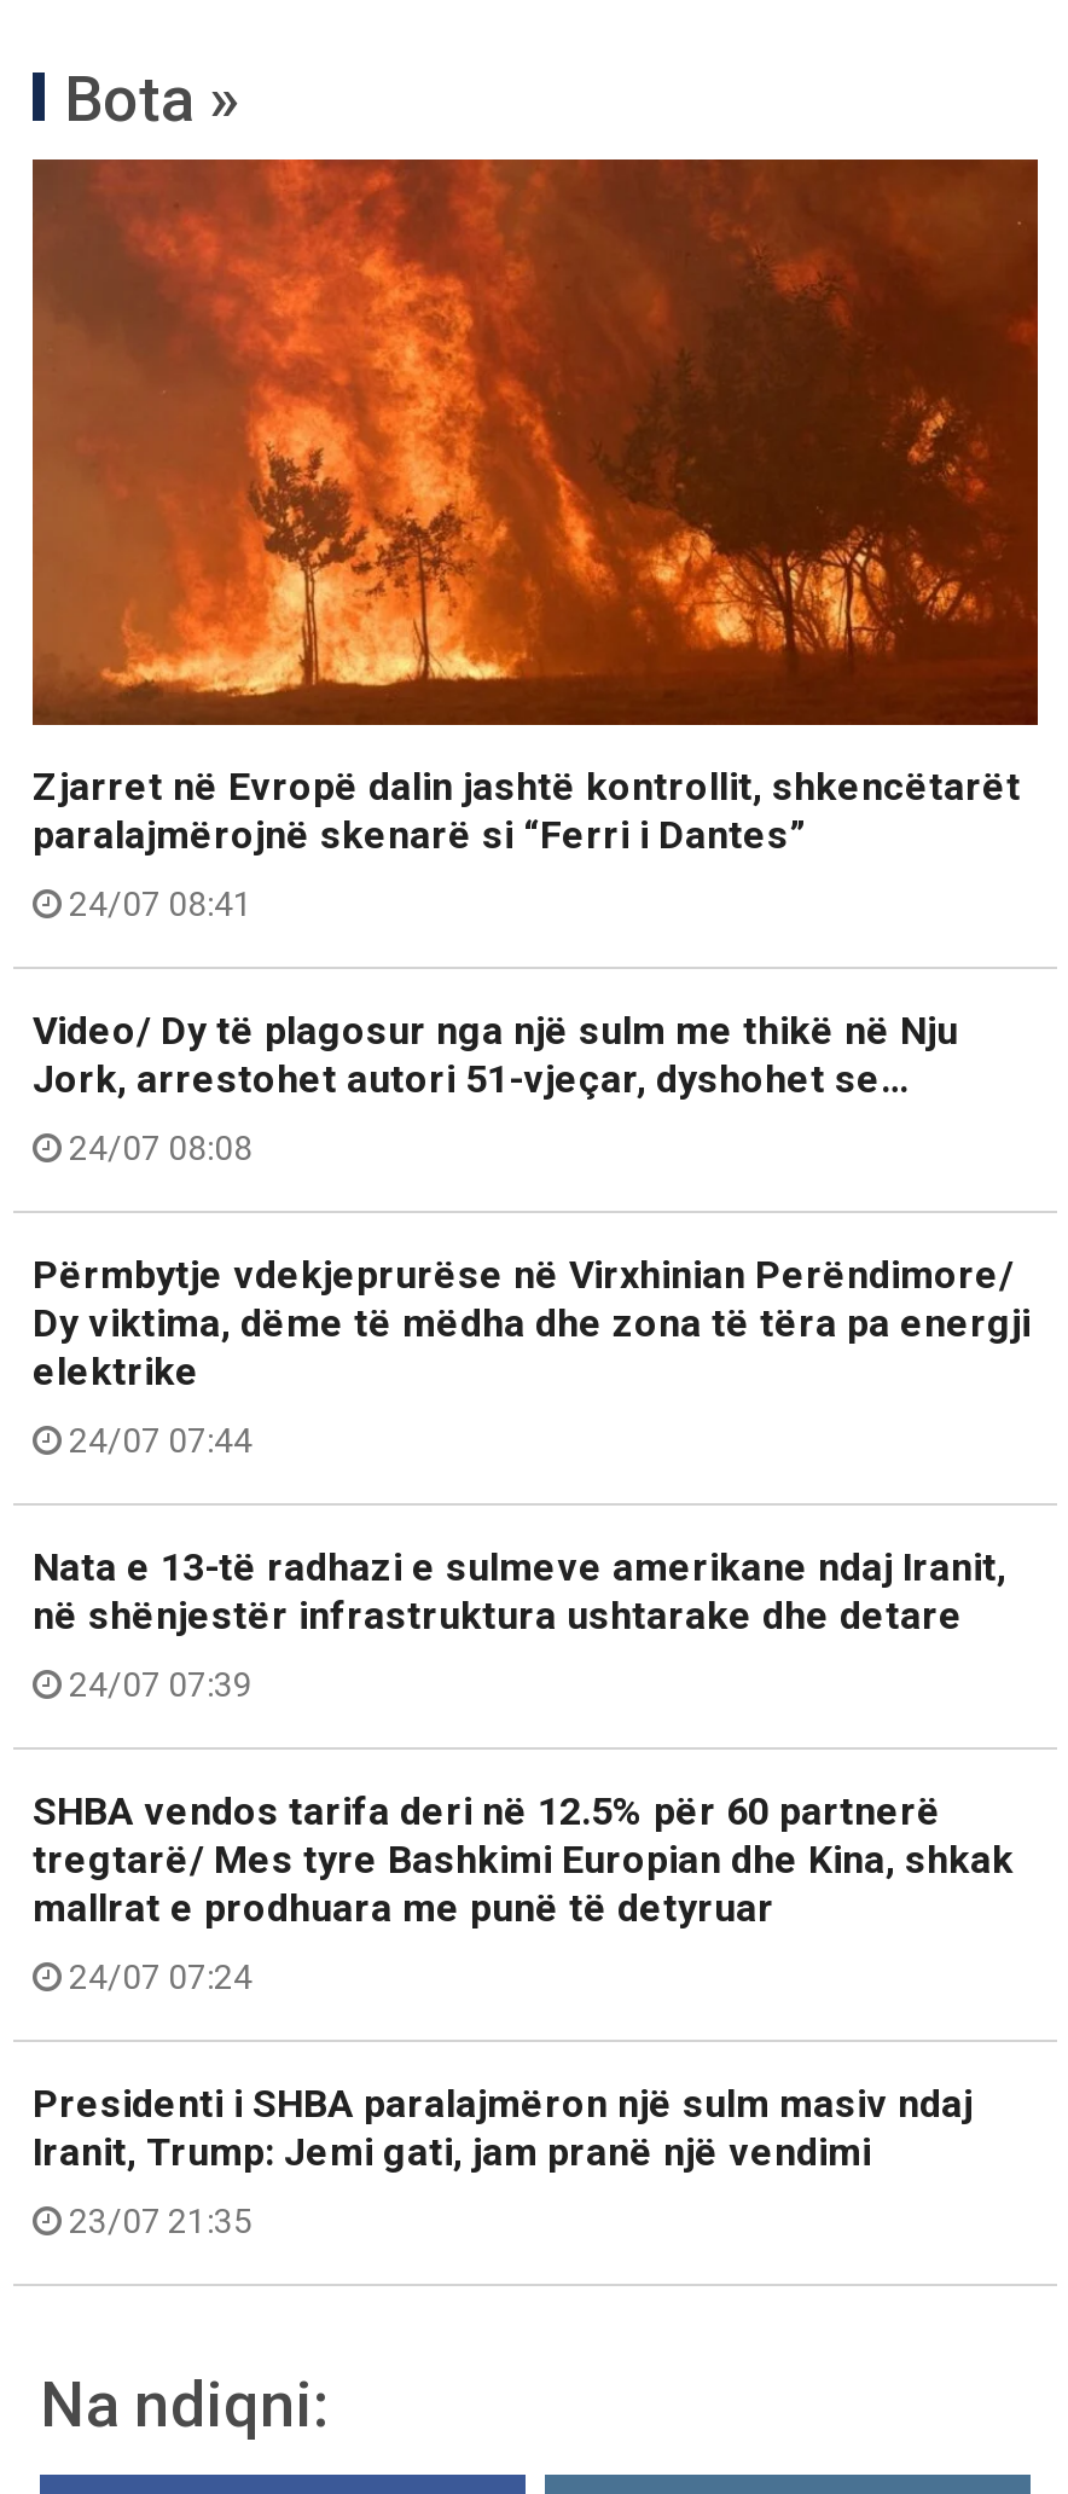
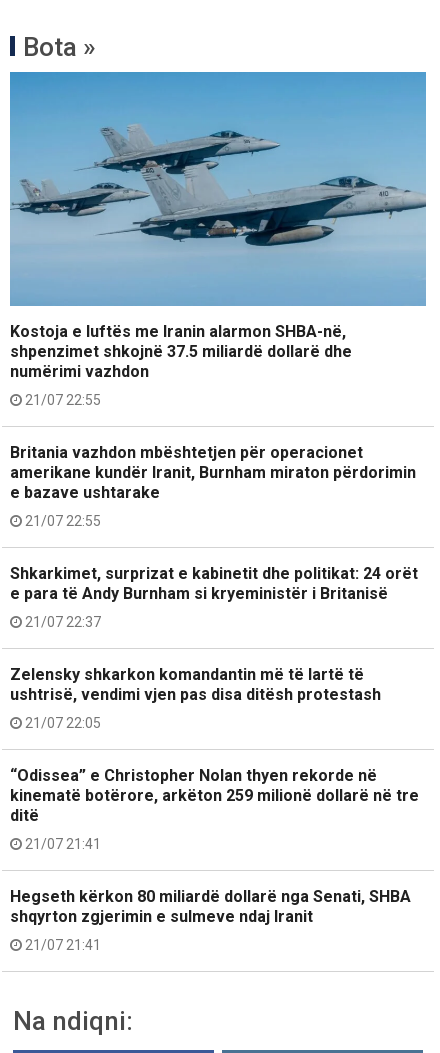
- [image]
- Zjarret në Evropë dalin jashtë kontrollit, shkencëtarët
- paralajmërojnë skenarë si “Ferri i Dantes”
+ [image]
+ Kostoja e luftës me Iranin alarmon SHBA-në,
+ shpenzimet shkojnë 37.5 miliardë dollarë dhe
+ numërimi vazhdon

- 24/07 08:41
+ 21/07 22:55

- Video/ Dy të plagosur nga një sulm me thikë në Nju
- Jork, arrestohet autori 51-vjeçar, dyshohet se…
+ Britania vazhdon mbështetjen për operacionet
+ amerikane kundër Iranit, Burnham miraton përdorimin
+ e bazave ushtarake

- 24/07 08:08
+ 21/07 22:55

- Përmbytje vdekjeprurëse në Virxhinian Perëndimore/
- Dy viktima, dëme të mëdha dhe zona të tëra pa energji
- elektrike
+ Shkarkimet, surprizat e kabinetit dhe politikat: 24 orët
+ e para të Andy Burnham si kryeministër i Britanisë

- 24/07 07:44
+ 21/07 22:37

- Nata e 13-të radhazi e sulmeve amerikane ndaj Iranit,
- në shënjestër infrastruktura ushtarake dhe detare
+ Zelensky shkarkon komandantin më të lartë të
+ ushtrisë, vendimi vjen pas disa ditësh protestash

- 24/07 07:39
+ 21/07 22:05

- SHBA vendos tarifa deri në 12.5% për 60 partnerë
- tregtarë/ Mes tyre Bashkimi Europian dhe Kina, shkak
- mallrat e prodhuara me punë të detyruar
+ “Odissea” e Christopher Nolan thyen rekorde në
+ kinematë botërore, arkëton 259 milionë dollarë në tre
+ ditë

- 24/07 07:24
+ 21/07 21:41

- Presidenti i SHBA paralajmëron një sulm masiv ndaj
- Iranit, Trump: Jemi gati, jam pranë një vendimi
+ Hegseth kërkon 80 miliardë dollarë nga Senati, SHBA
+ shqyrton zgjerimin e sulmeve ndaj Iranit

- 23/07 21:35
+ 21/07 21:41
